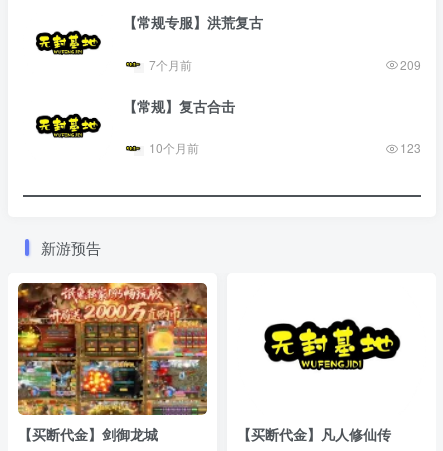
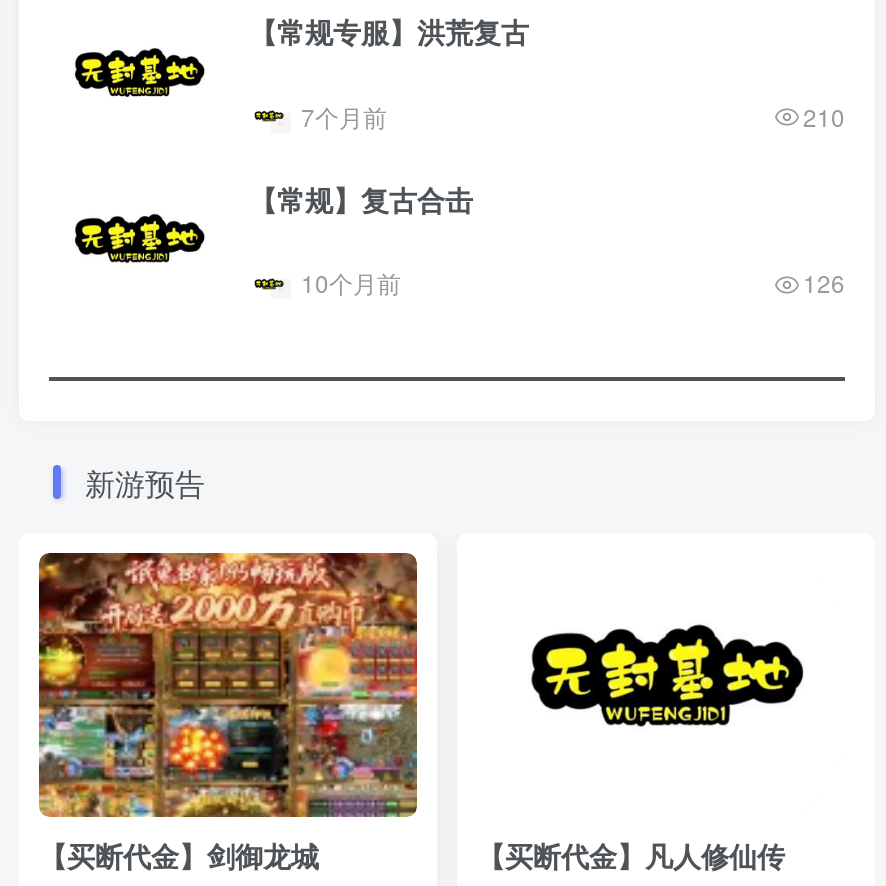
- 209
+ 210

- 123
+ 126
